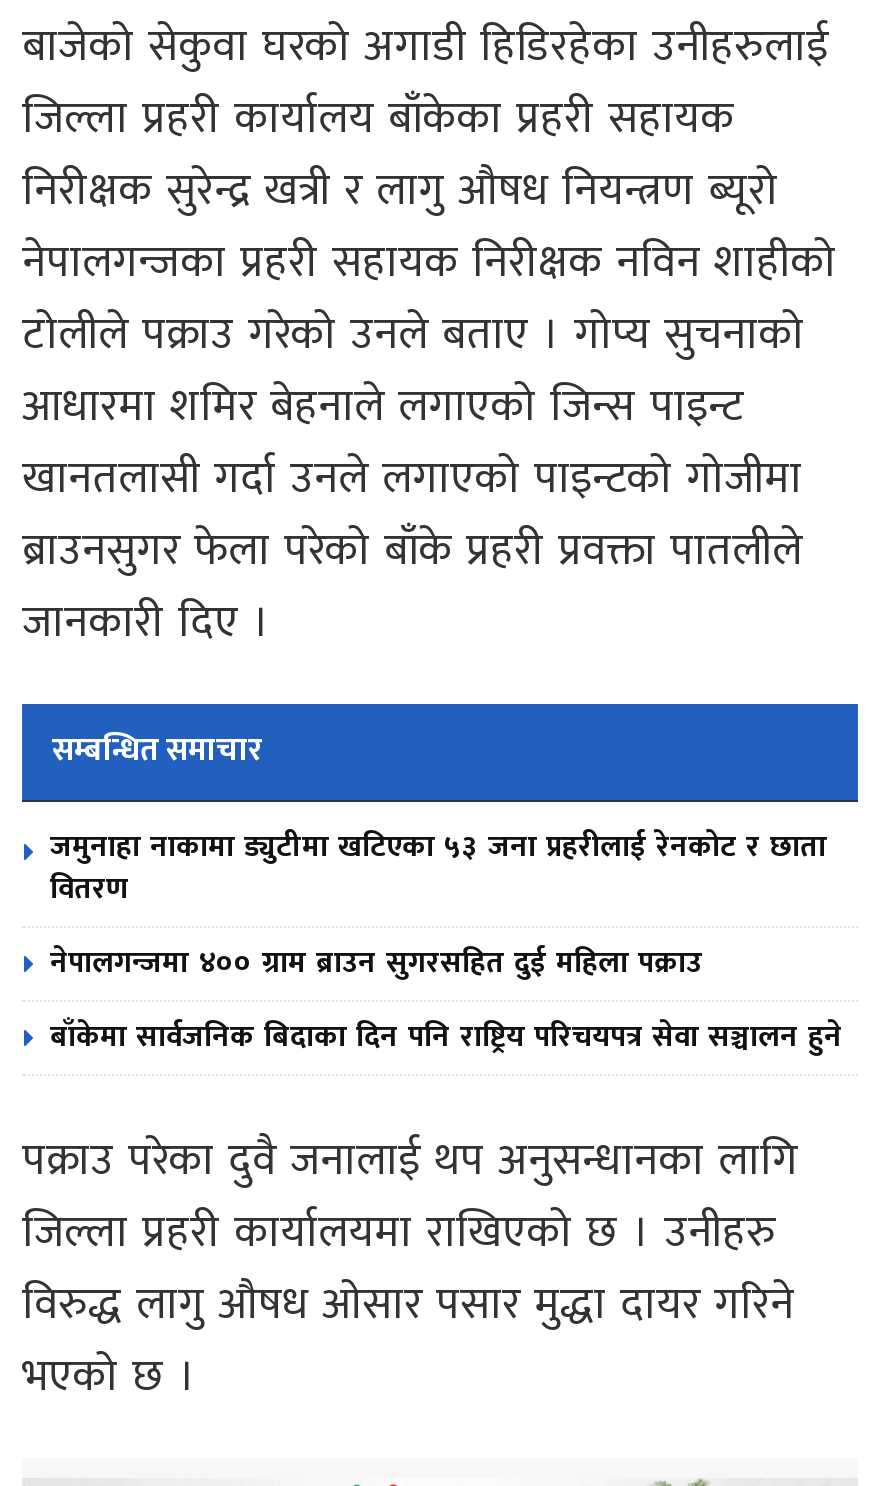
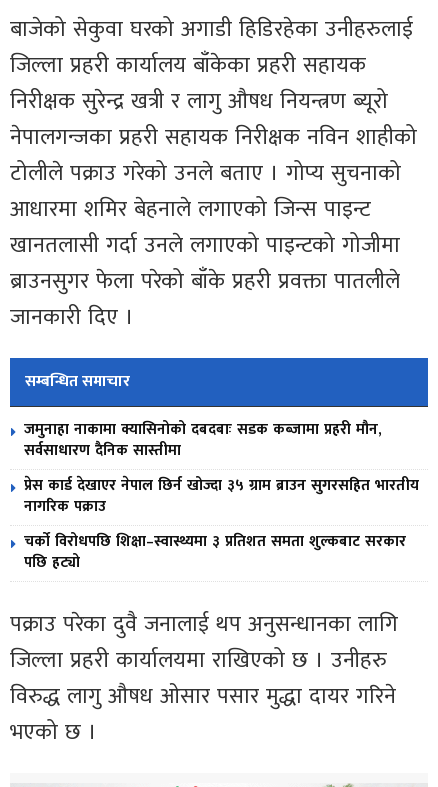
- जमुनाहा नाकामा ड्युटीमा खटिएका ५३ जना प्रहरीलाई रेनकोट र छाता
- वितरण
- नेपालगन्जमा ४०० ग्राम ब्राउन सुगरसहित दुई महिला पक्राउ
- बाँकेमा सार्वजनिक बिदाका दिन पनि राष्ट्रिय परिचयपत्र सेवा सञ्चालन हुने
+ जमुनाहा नाकामा क्यासिनोको दबदबाः सडक कब्जामा प्रहरी मौन,
+ सर्वसाधारण दैनिक सास्तीमा
+ प्रेस कार्ड देखाएर नेपाल छिर्न खोज्दा ३५ ग्राम ब्राउन सुगरसहित भारतीय
+ नागरिक पक्राउ
+ चर्को विरोधपछि शिक्षा–स्वास्थ्यमा ३ प्रतिशत समता शुल्कबाट सरकार
+ पछि हट्यो
